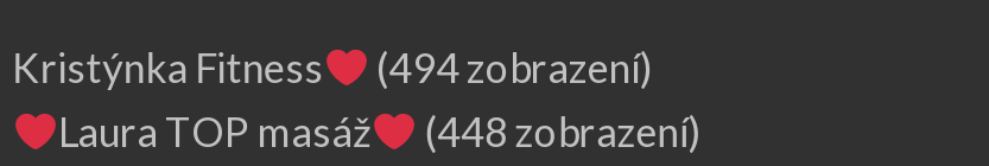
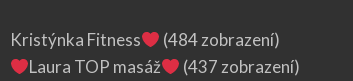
- Kristýnka Fitness (494 zobrazení)
+ Kristýnka Fitness (484 zobrazení)

- Laura TOP masáž (448 zobrazení)
+ Laura TOP masáž (437 zobrazení)
